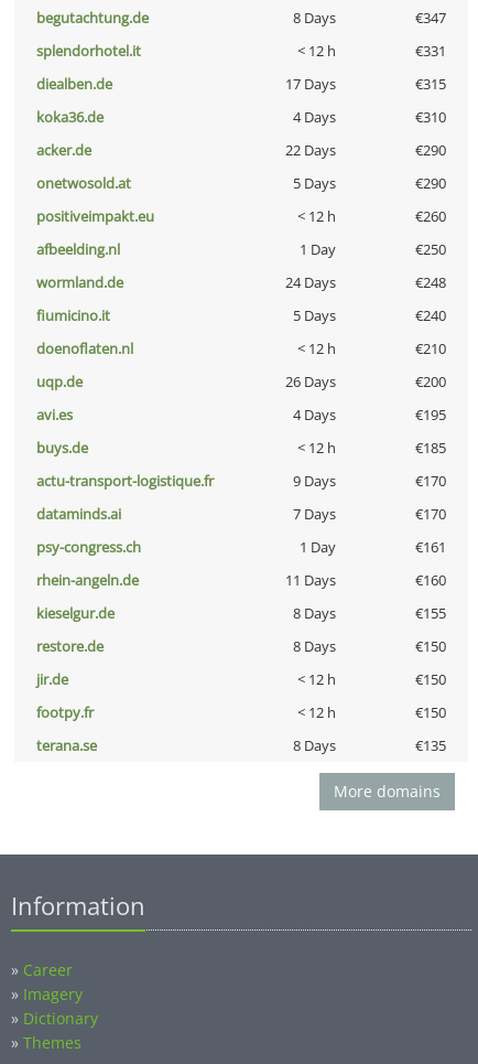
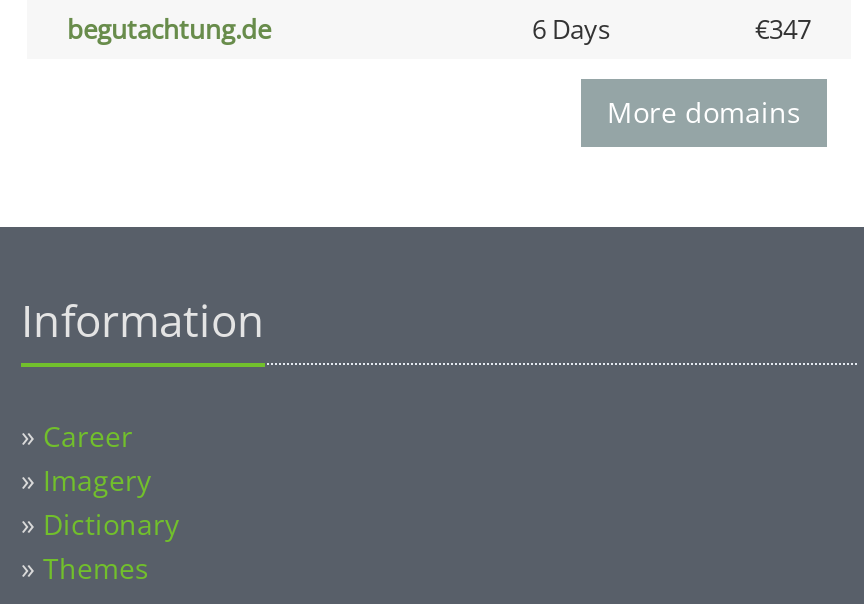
- 8 Days
+ 6 Days

- splendorhotel.it
- < 12 h
- €331
- diealben.de
- 17 Days
- €315
- koka36.de
- 4 Days
- €310
- acker.de
- 22 Days
- €290
- onetwosold.at
- 5 Days
- €290
- positiveimpakt.eu
- < 12 h
- €260
- afbeelding.nl
- 1 Day
- €250
- wormland.de
- 24 Days
- €248
- fiumicino.it
- 5 Days
- €240
- doenoflaten.nl
- < 12 h
- €210
- uqp.de
- 26 Days
- €200
- avi.es
- 4 Days
- €195
- buys.de
- < 12 h
- €185
- actu-transport-logistique.fr
- 9 Days
- €170
- dataminds.ai
- 7 Days
- €170
- psy-congress.ch
- 1 Day
- €161
- rhein-angeln.de
- 11 Days
- €160
- kieselgur.de
- 8 Days
- €155
- restore.de
- 8 Days
- €150
- jir.de
- < 12 h
- €150
- footpy.fr
- < 12 h
- €150
- terana.se
- 8 Days
- €135
